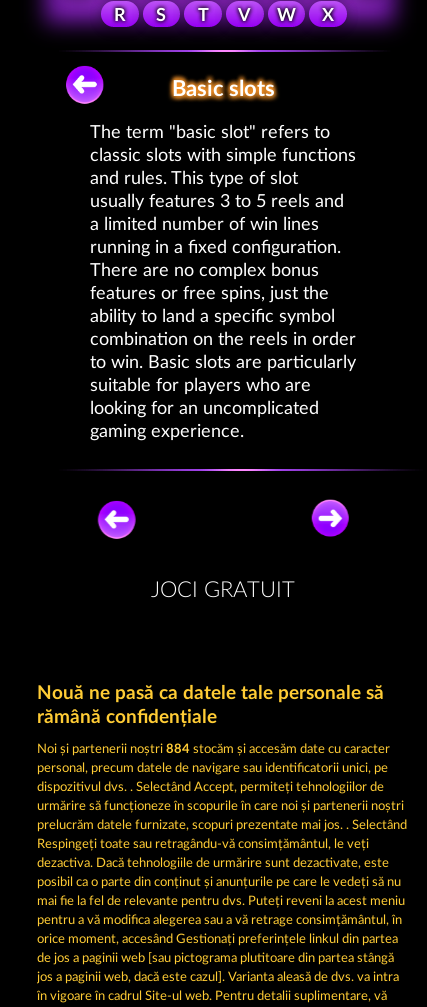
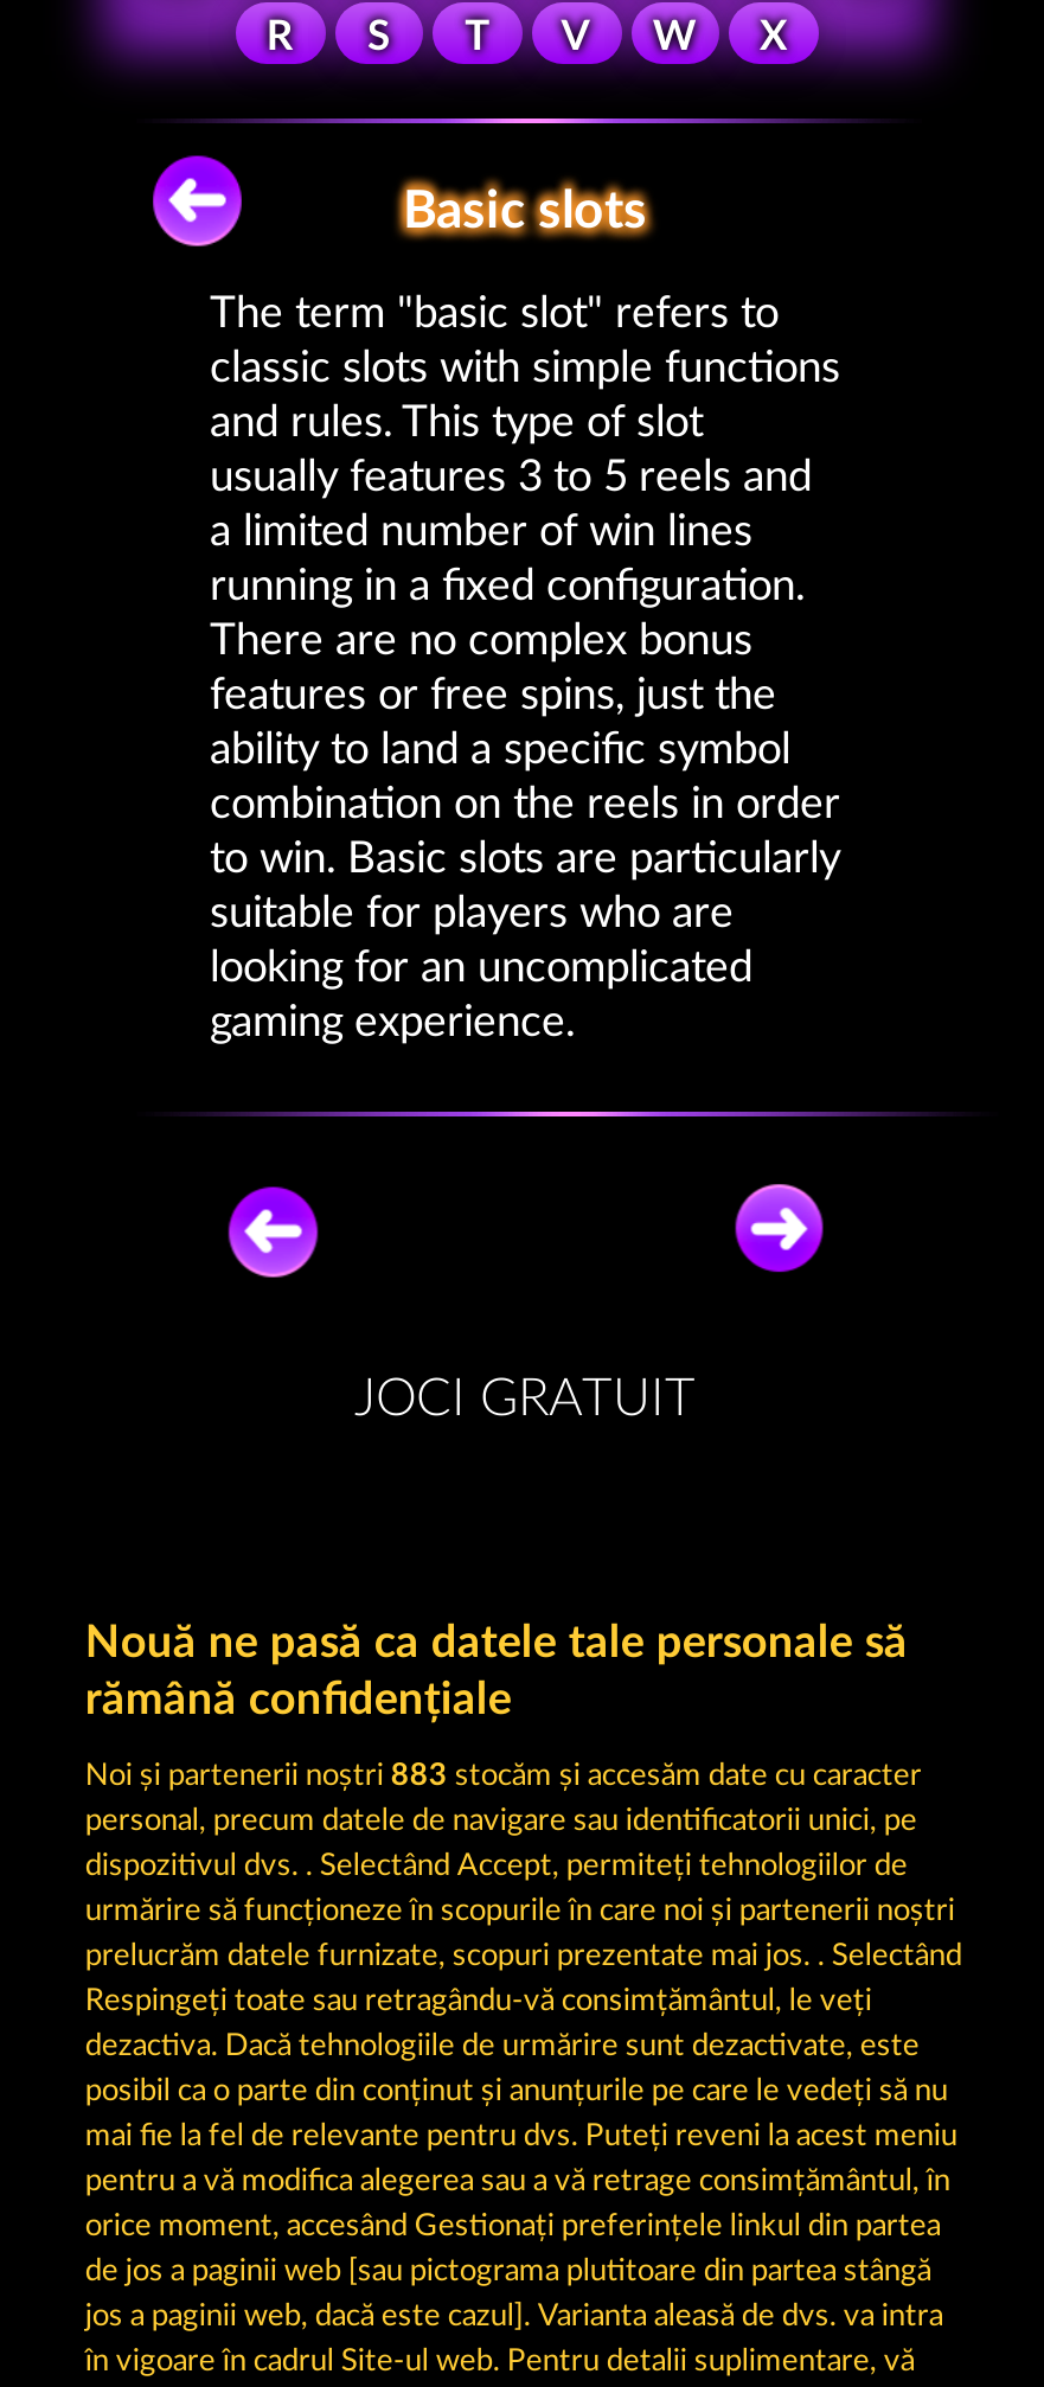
- Noi și partenerii noștri 884 stocăm și accesăm date cu caracter
+ Noi și partenerii noștri 883 stocăm și accesăm date cu caracter
